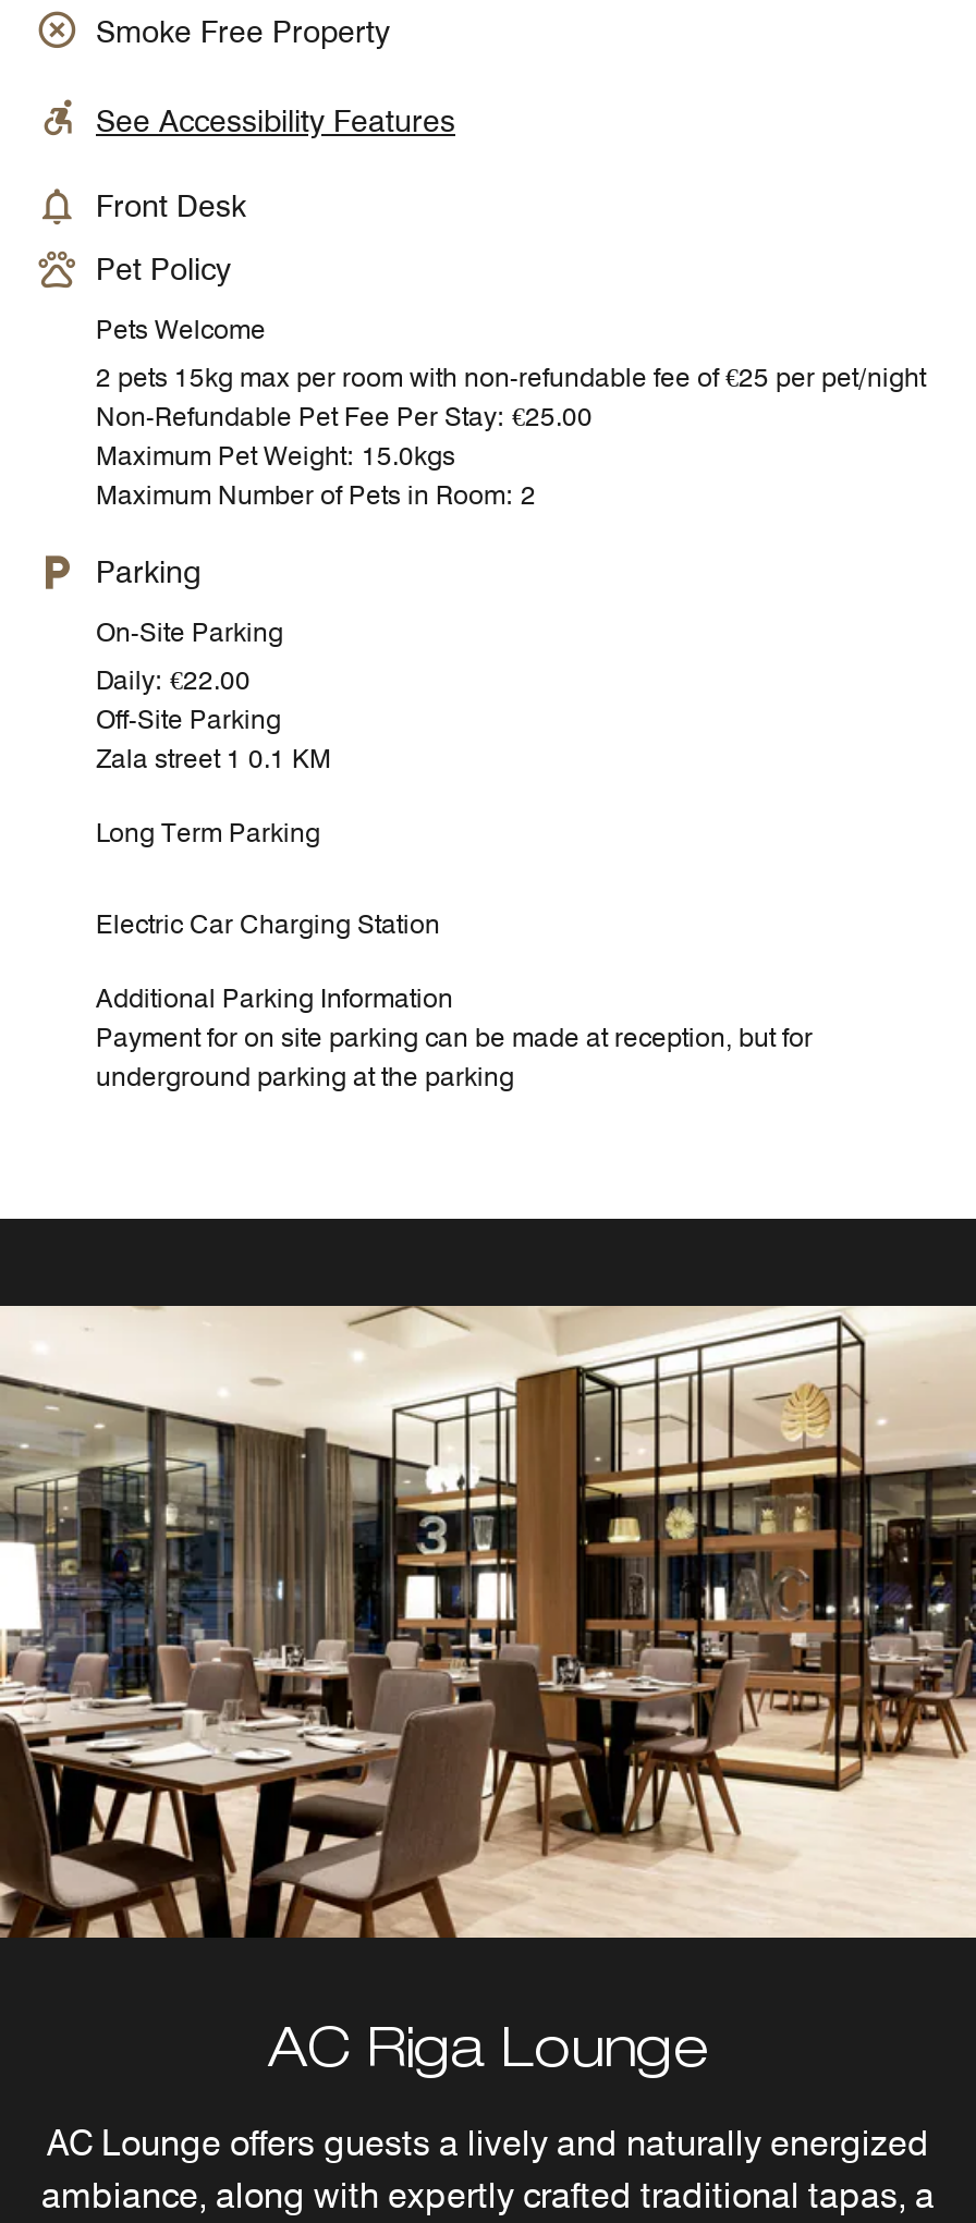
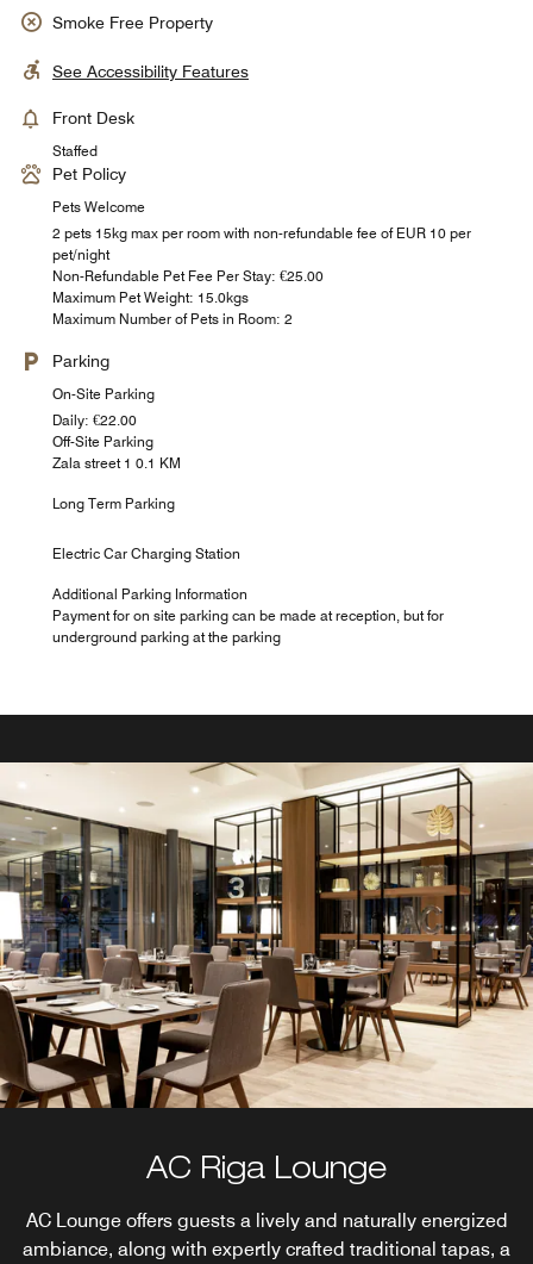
+ Staffed

- 2 pets 15kg max per room with non-refundable fee of €25 per pet/night
+ 2 pets 15kg max per room with non-refundable fee of EUR 10 per
+ pet/night
